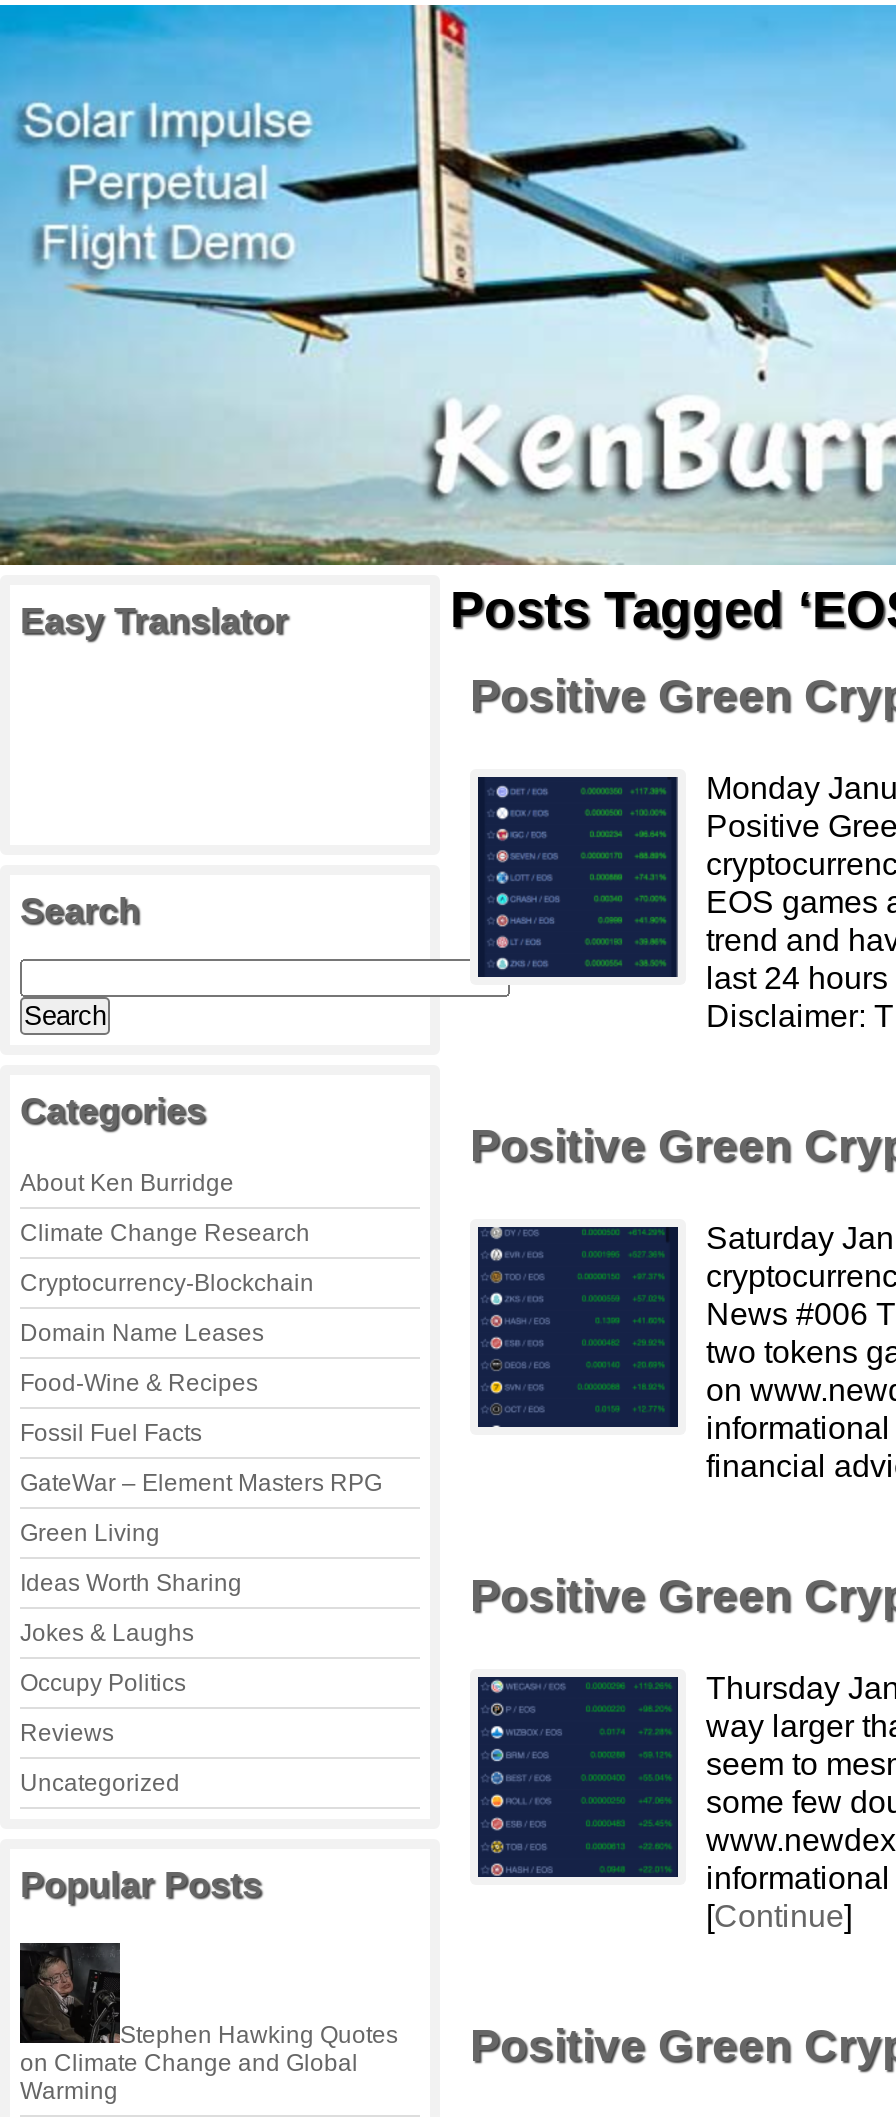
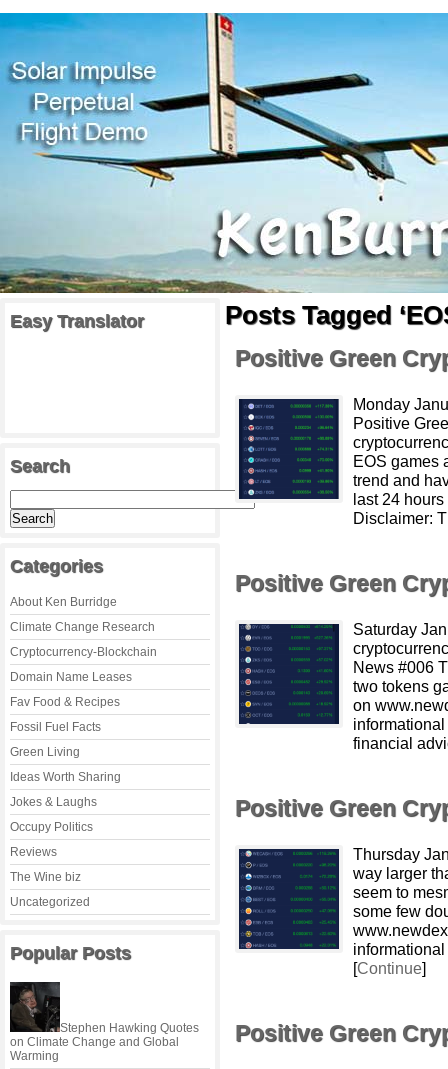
- Food-Wine & Recipes
+ Fav Food & Recipes

- GateWar – Element Masters RPG

moved up: Green Living | Ideas Worth Sharing | Jokes & Laughs | Occupy Politics | Reviews

+ The Wine biz
